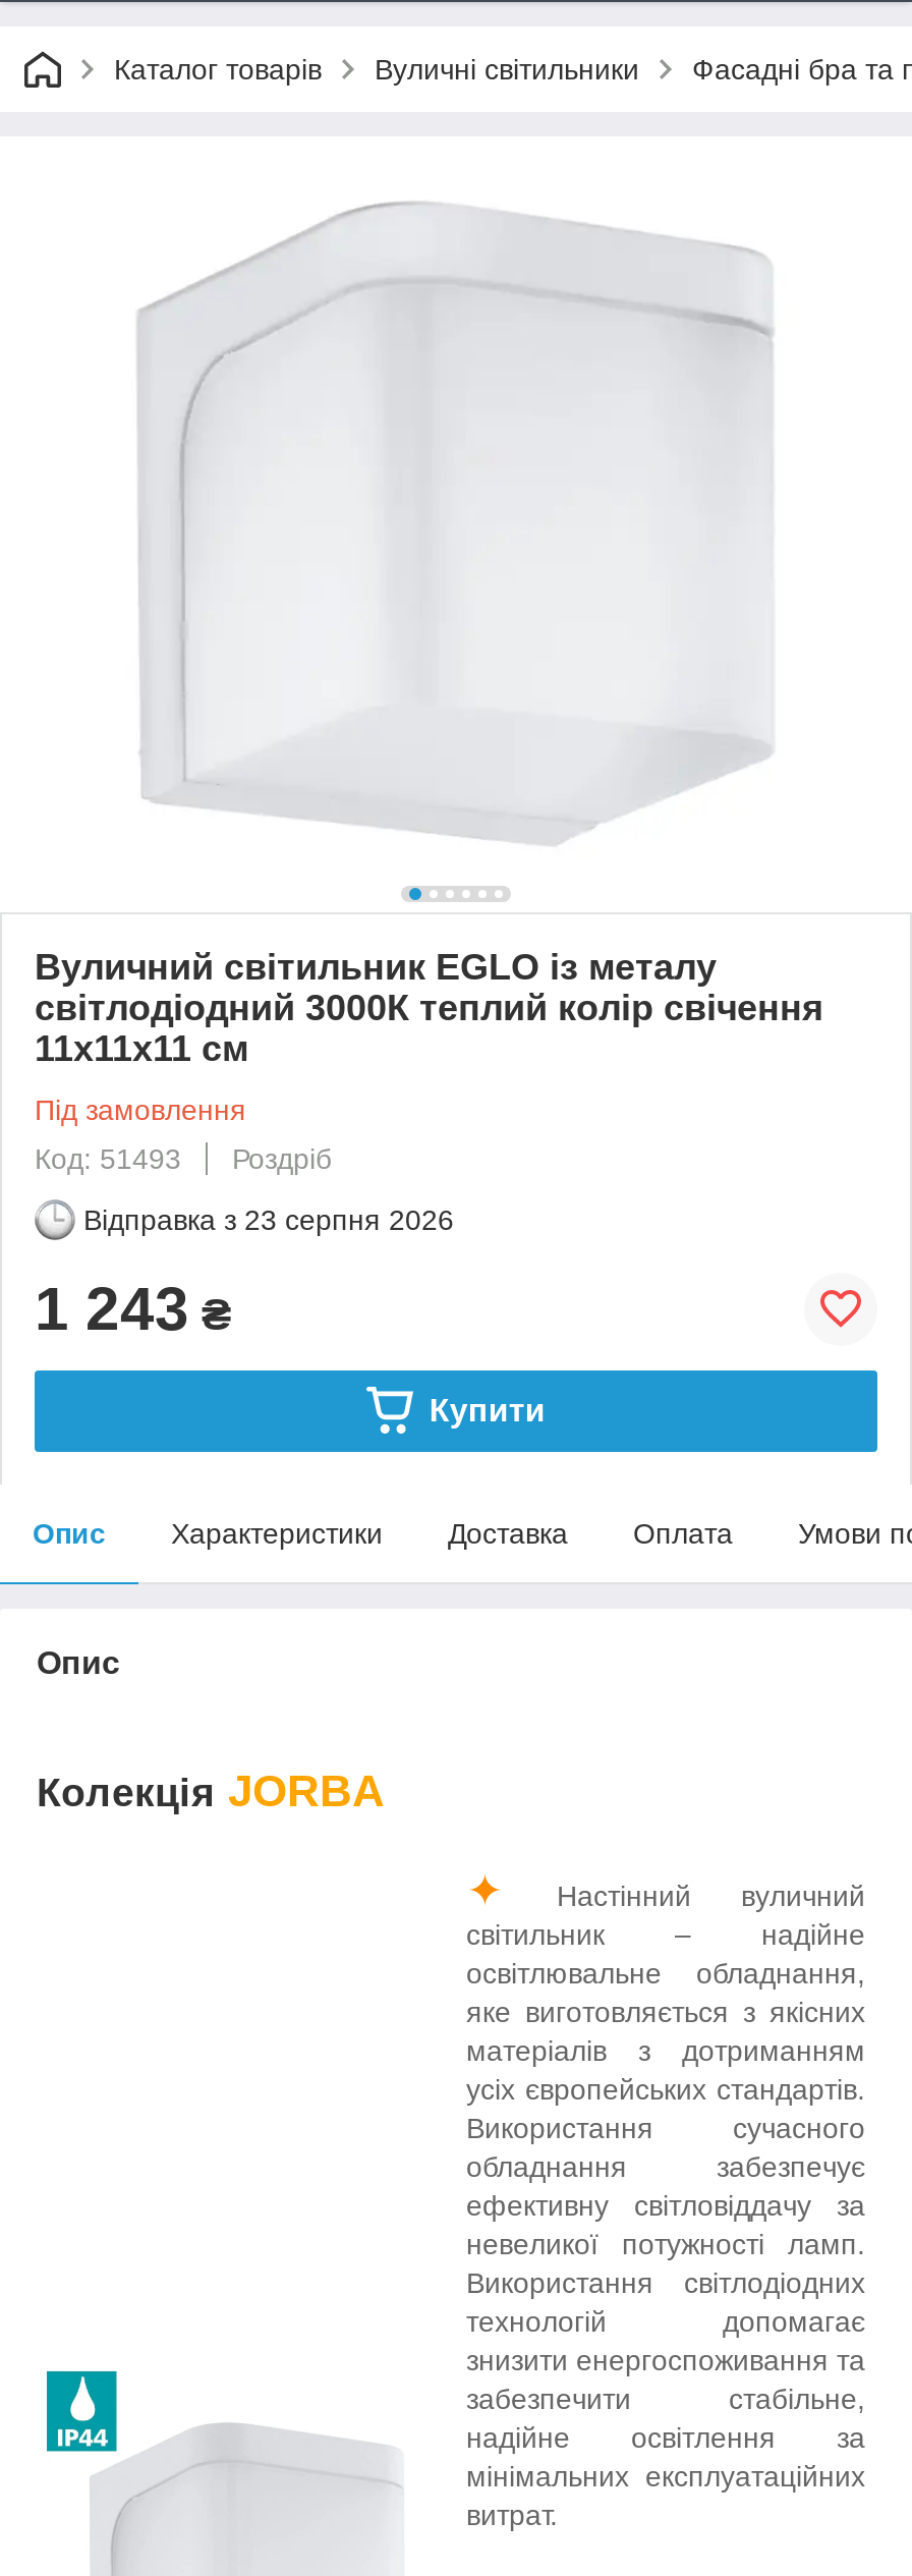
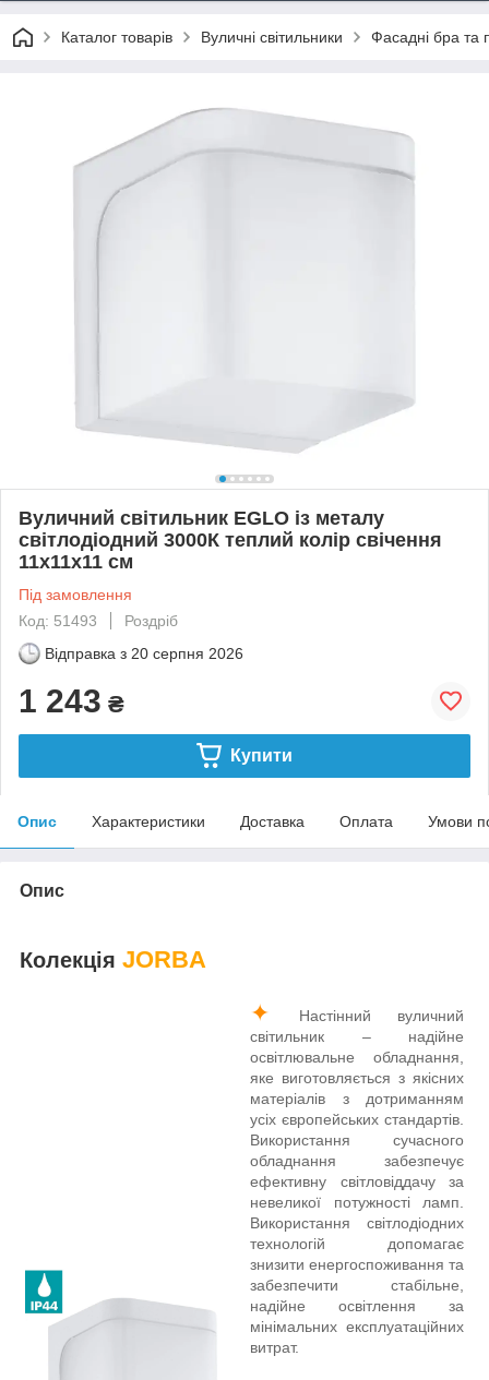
- Відправка з 23 серпня 2026
+ Відправка з 20 серпня 2026
